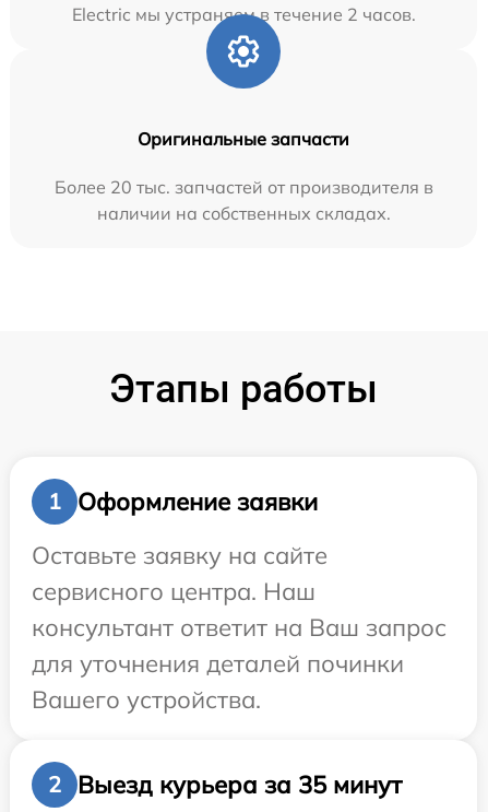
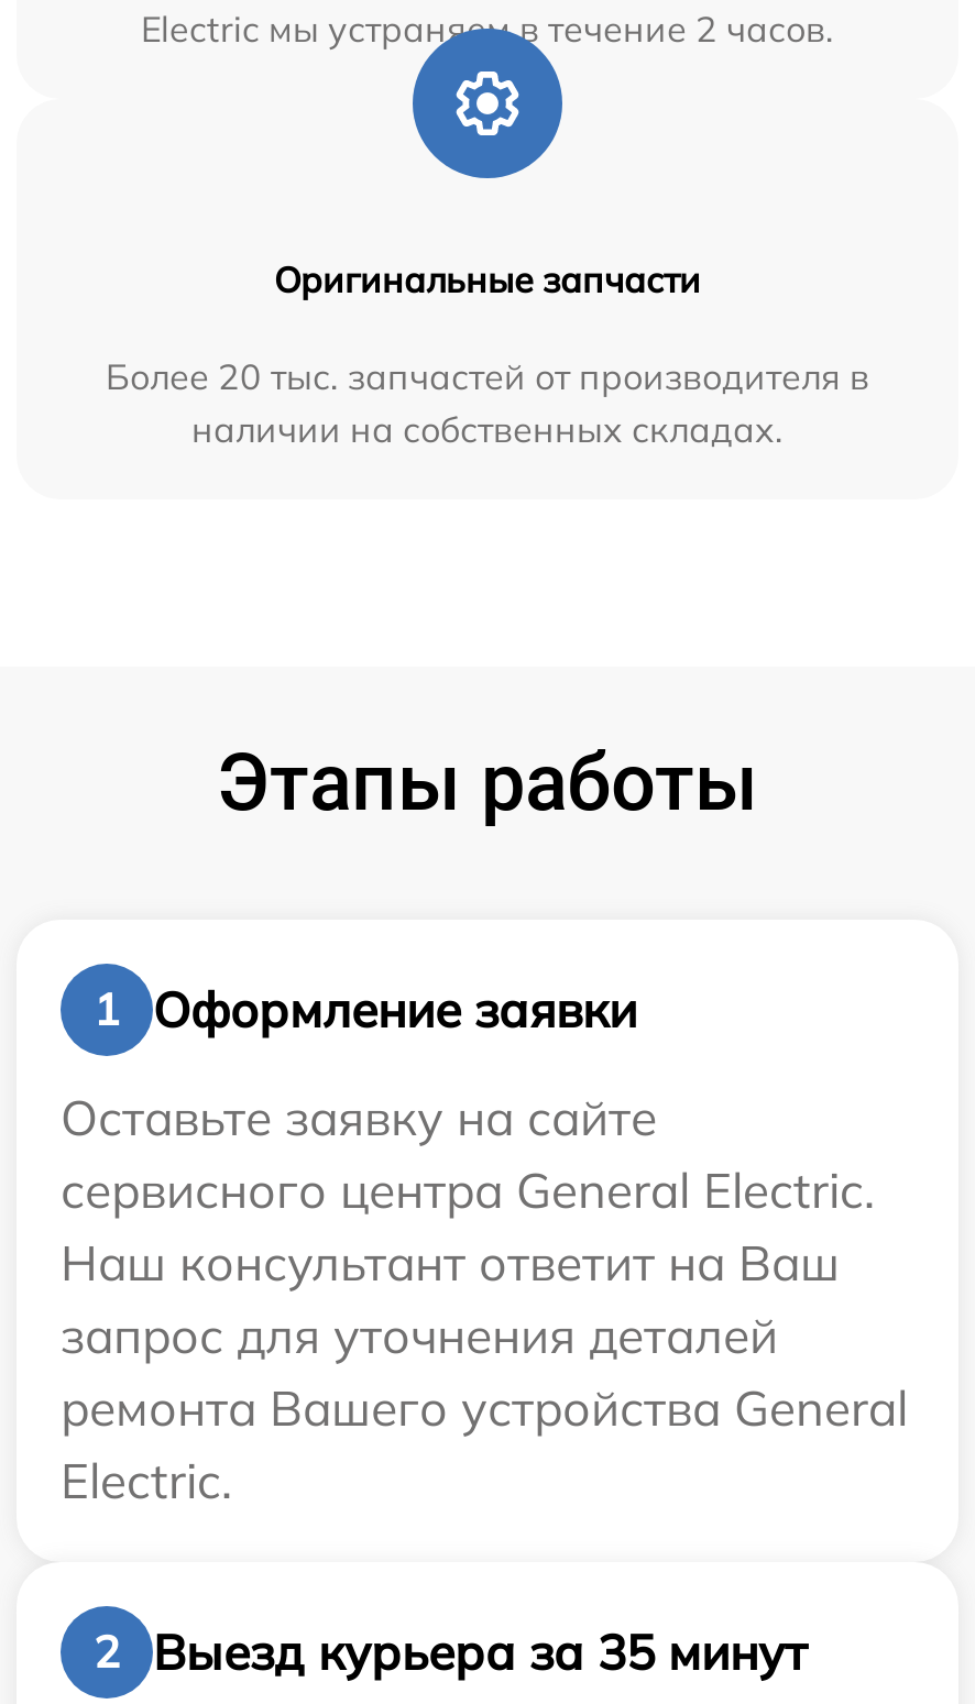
- сервисного центра. Наш
- консультант ответит на Ваш запрос
- для уточнения деталей починки
- Вашего устройства.
+ сервисного центра General Electric.
+ Наш консультант ответит на Ваш
+ запрос для уточнения деталей
+ ремонта Вашего устройства General
+ Electric.
